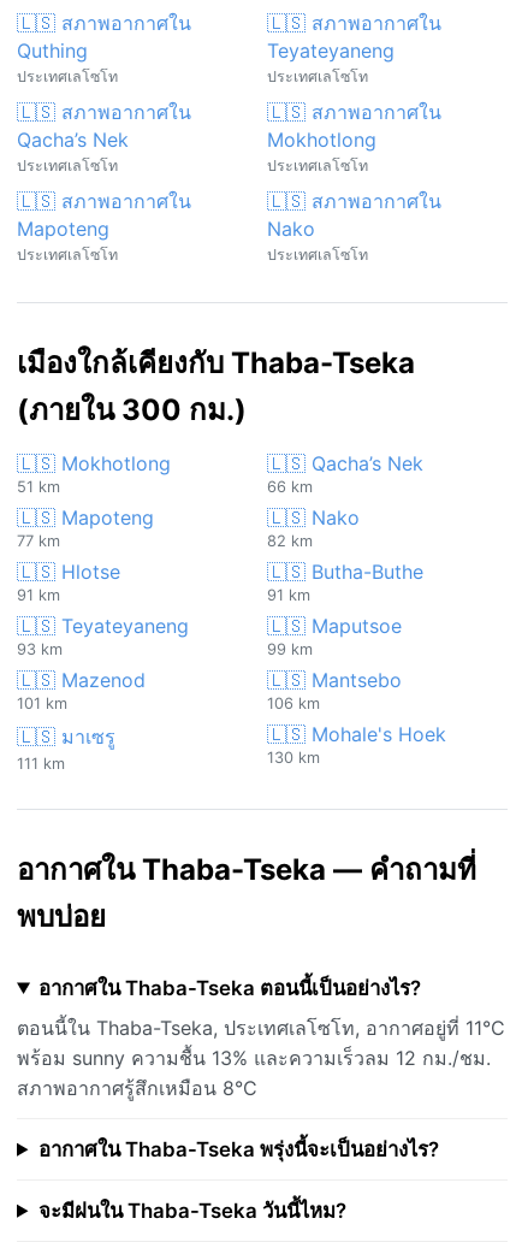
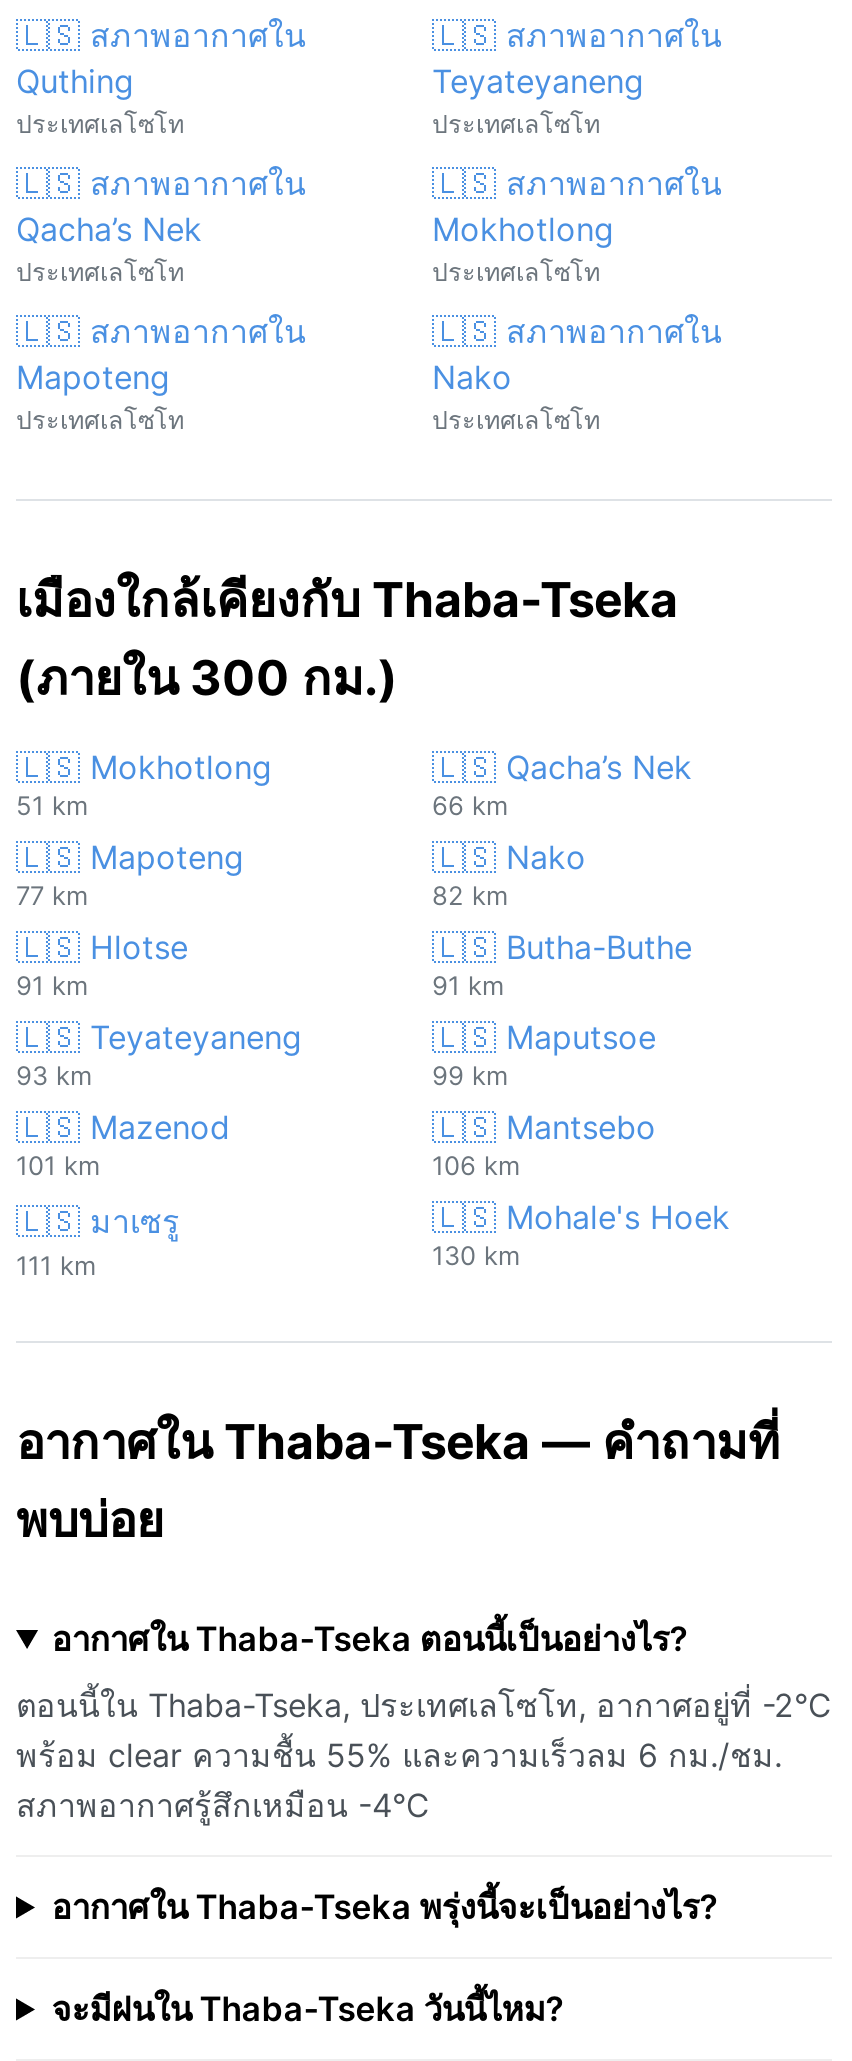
- ตอนนี้ใน Thaba-Tseka, ประเทศเลโซโท, อากาศอยู่ที่ 11°C
+ ตอนนี้ใน Thaba-Tseka, ประเทศเลโซโท, อากาศอยู่ที่ -2°C

- พร้อม sunny ความชื้น 13% และความเร็วลม 12 กม./ชม.
+ พร้อม clear ความชื้น 55% และความเร็วลม 6 กม./ชม.

- สภาพอากาศรู้สึกเหมือน 8°C
+ สภาพอากาศรู้สึกเหมือน -4°C
